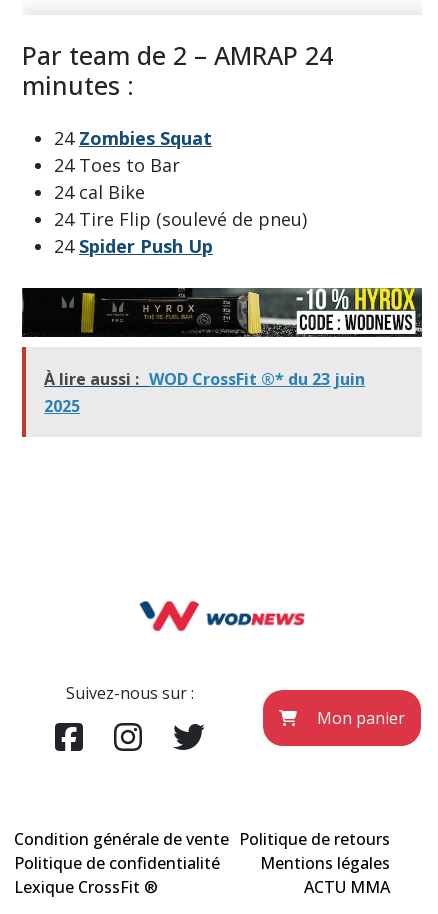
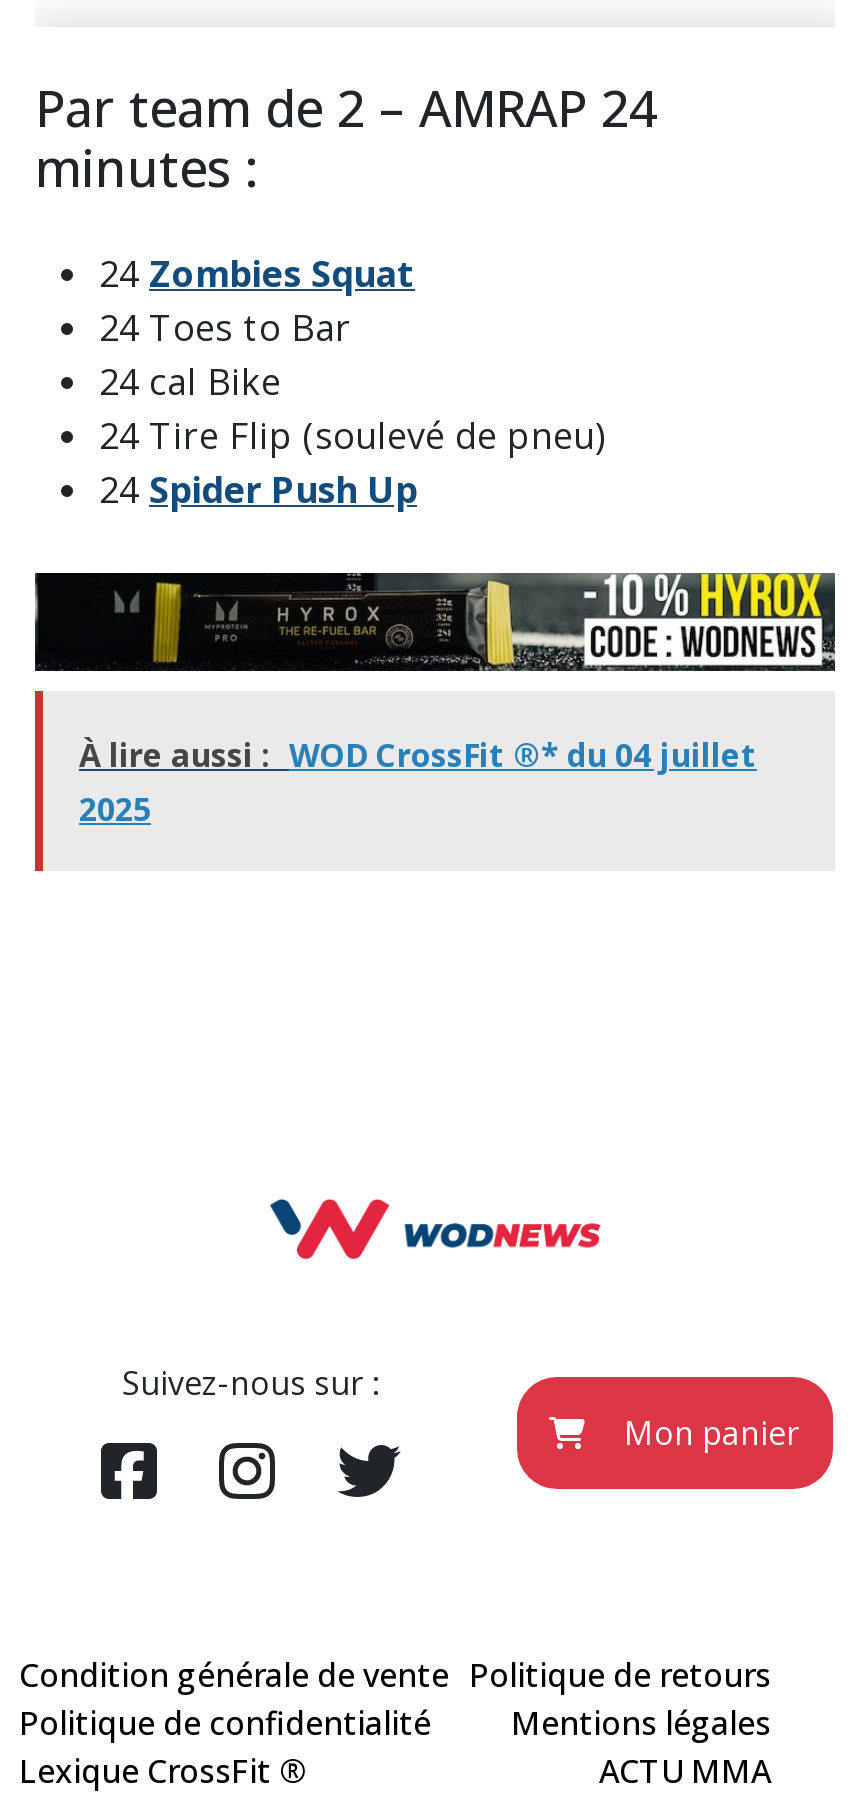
- À lire aussi : WOD CrossFit ®* du 23 juin
+ À lire aussi : WOD CrossFit ®* du 04 juillet
